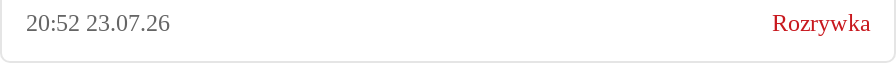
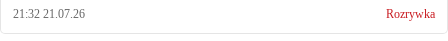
- 20:52 23.07.26
+ 21:32 21.07.26
